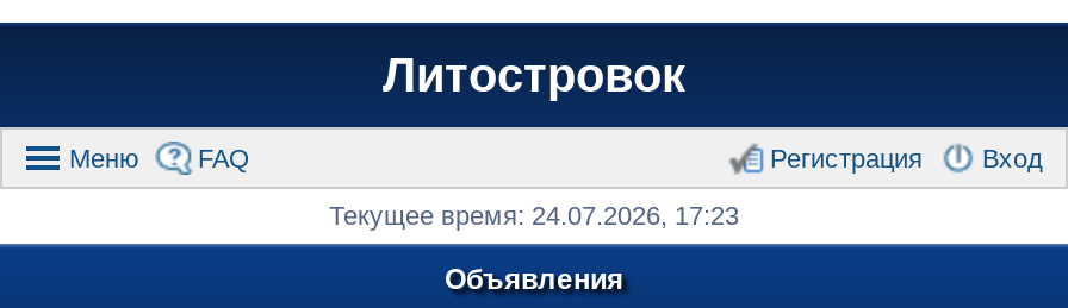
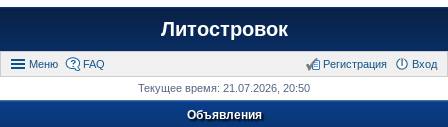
- Текущее время: 24.07.2026, 17:23
+ Текущее время: 21.07.2026, 20:50
